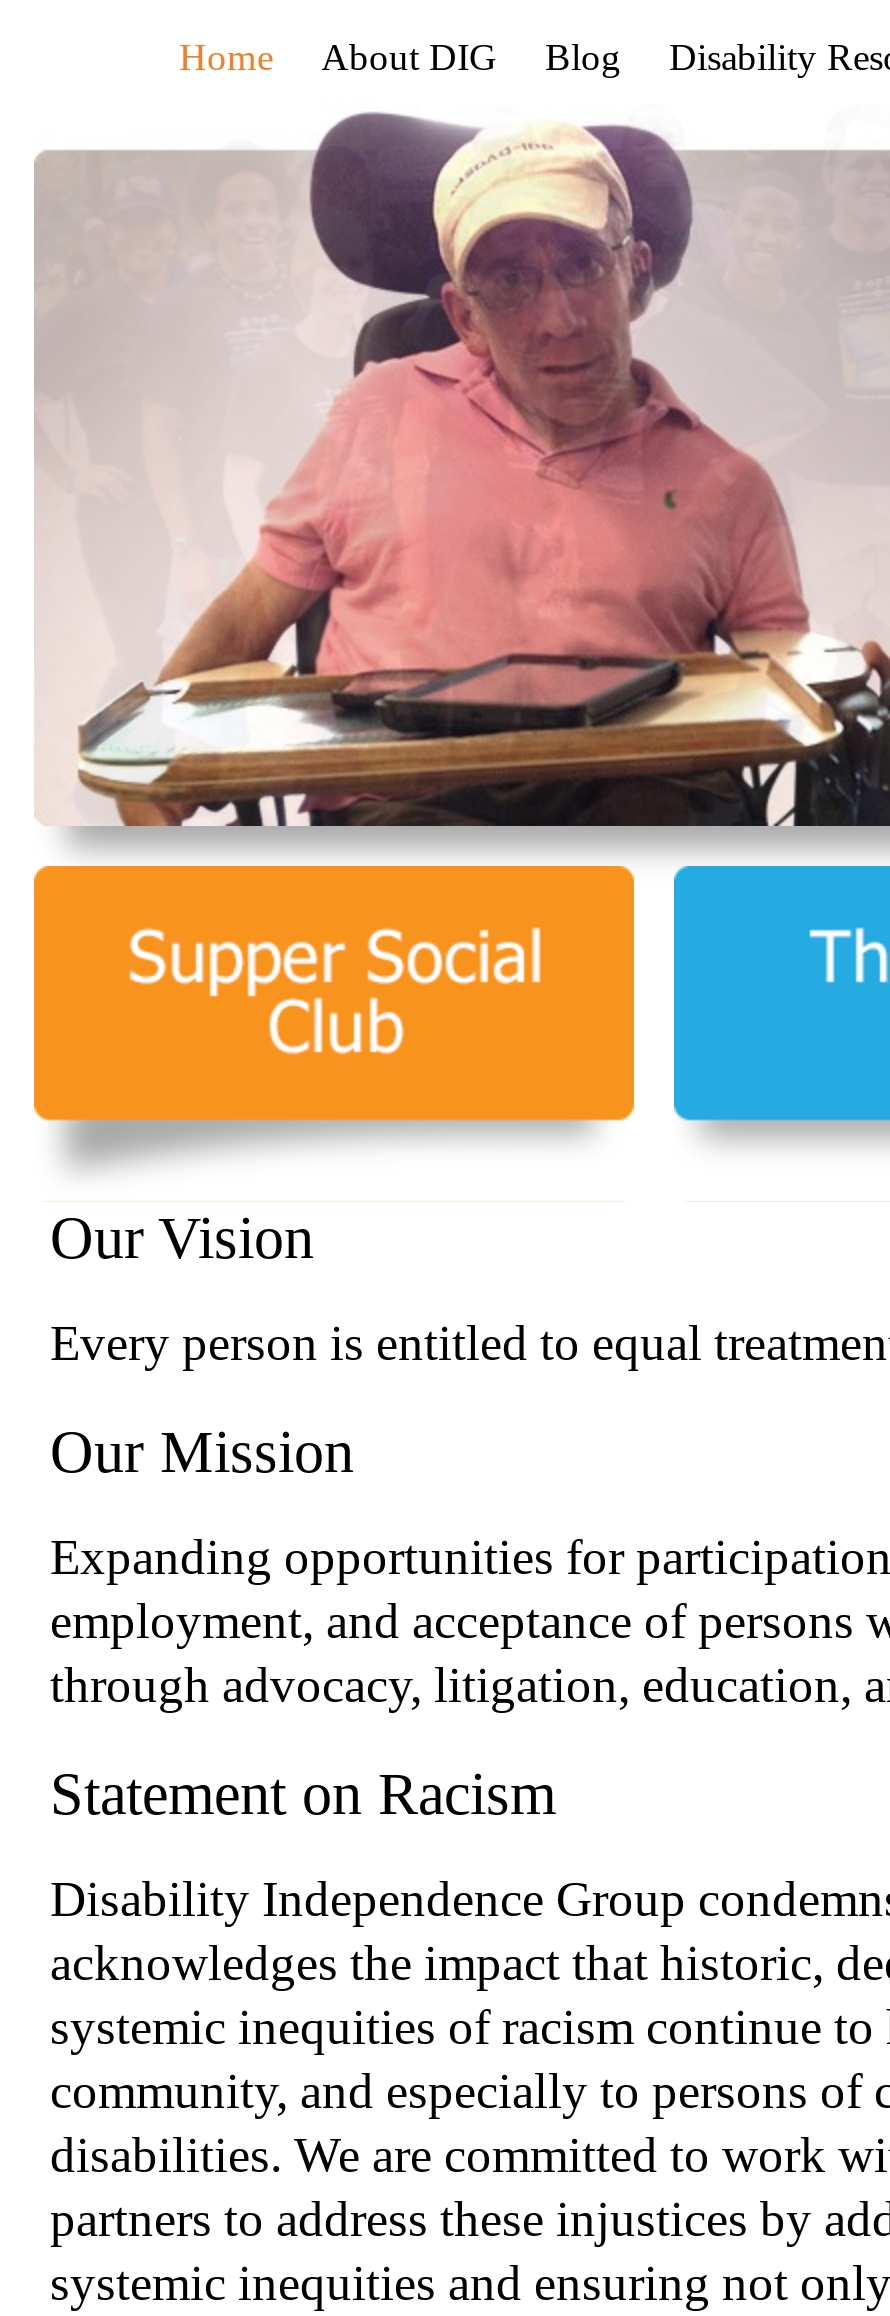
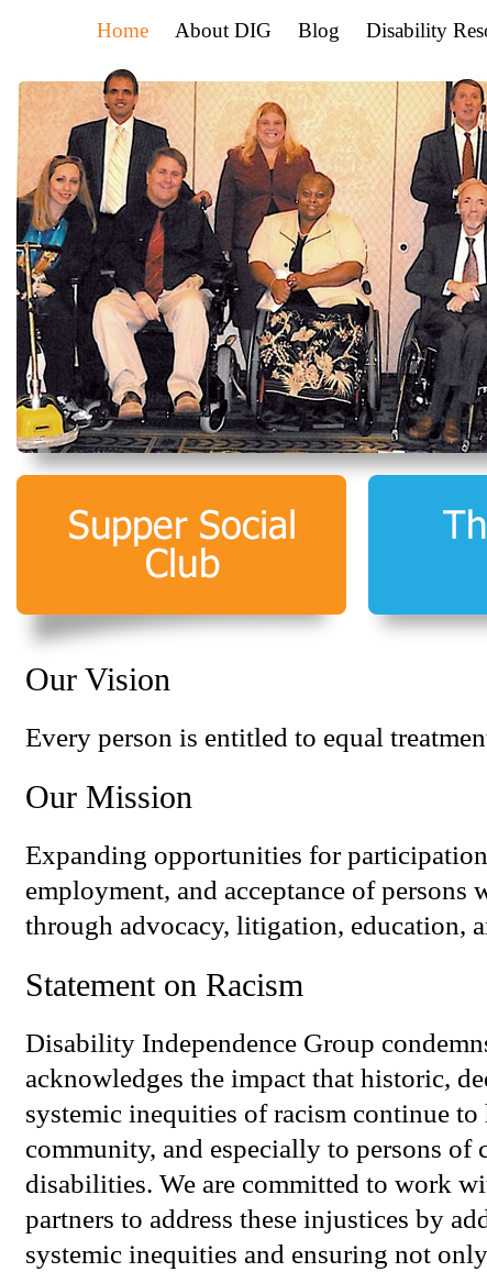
- [image]
+ [image]
